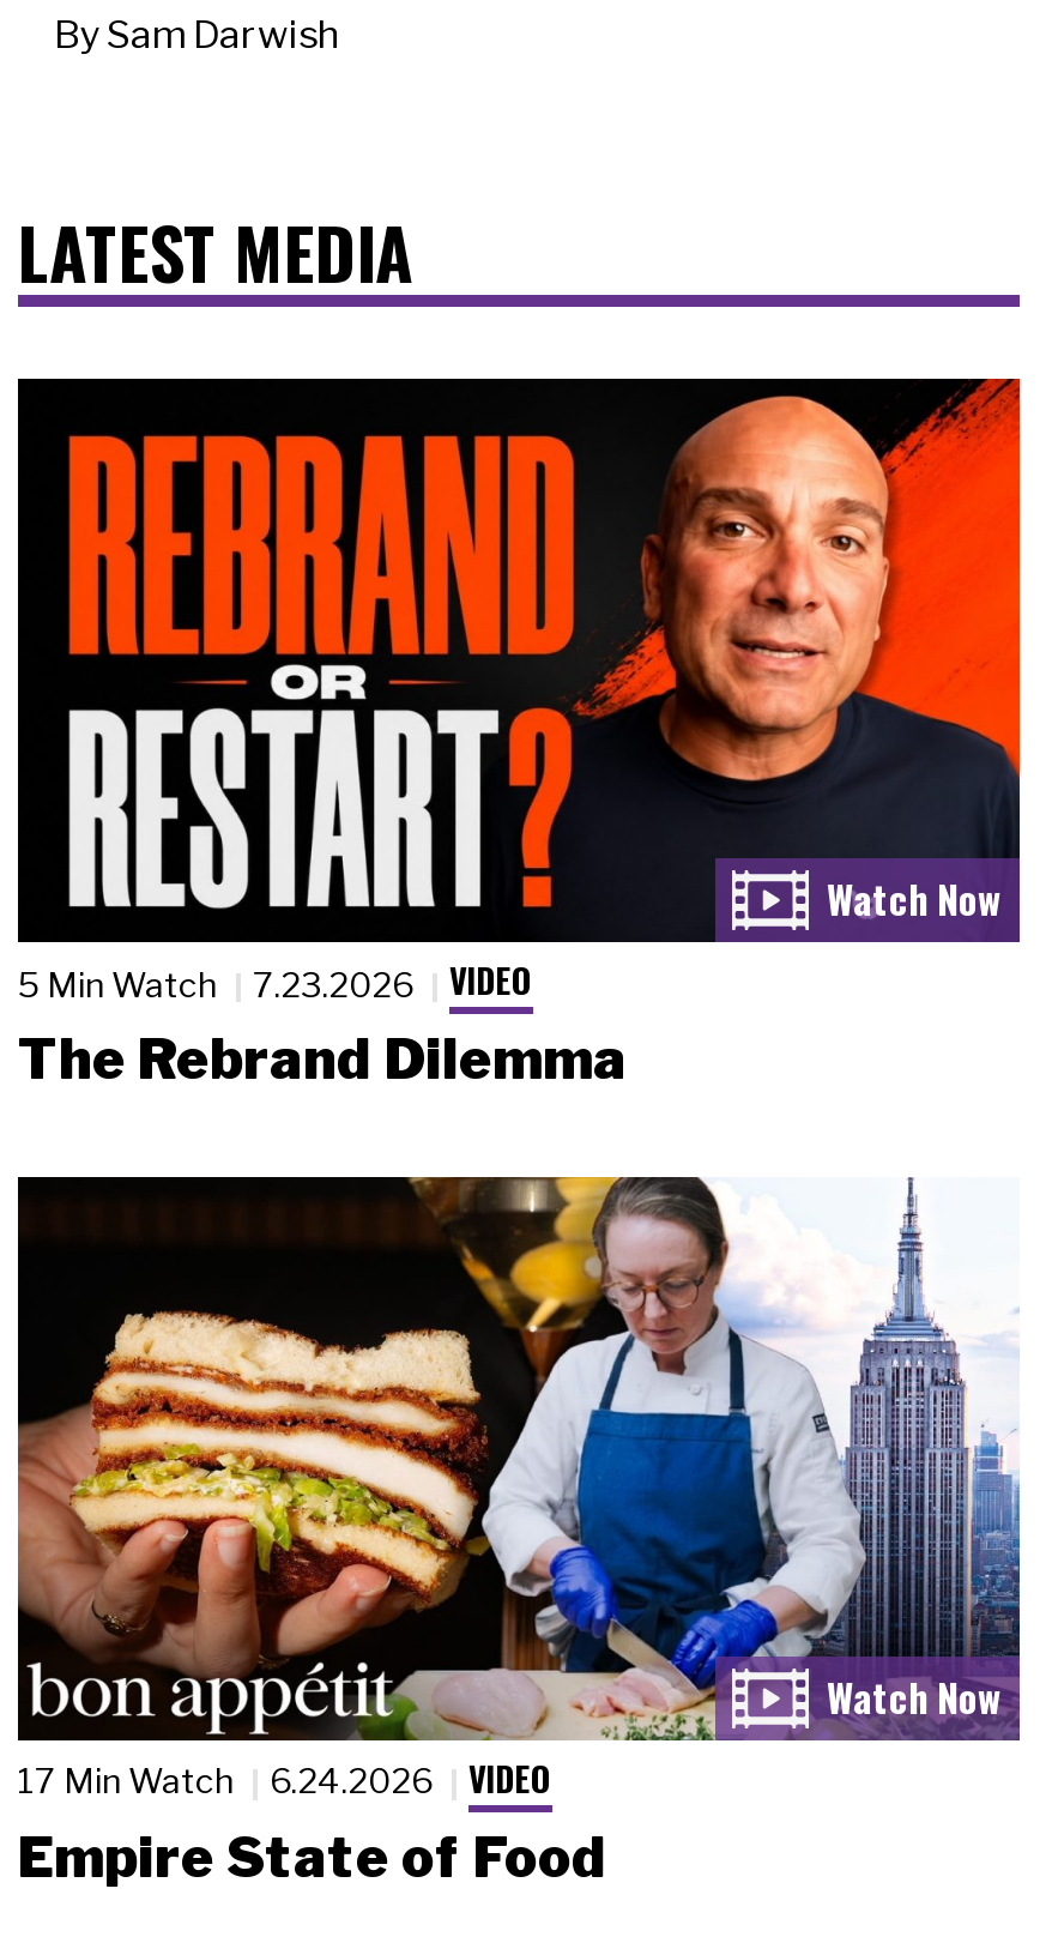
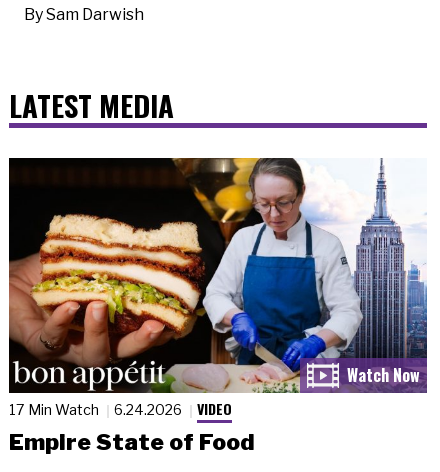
- [image]
- 5 Min Watch
- 7.23.2026
- VIDEO
- The Rebrand Dilemma
